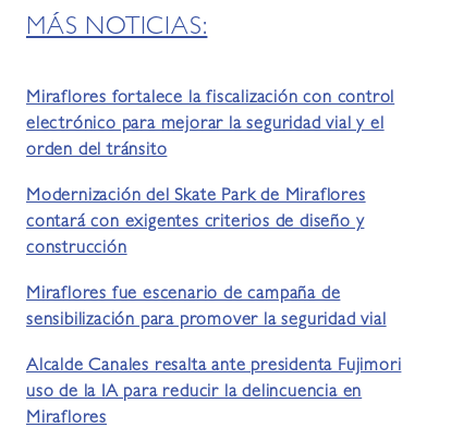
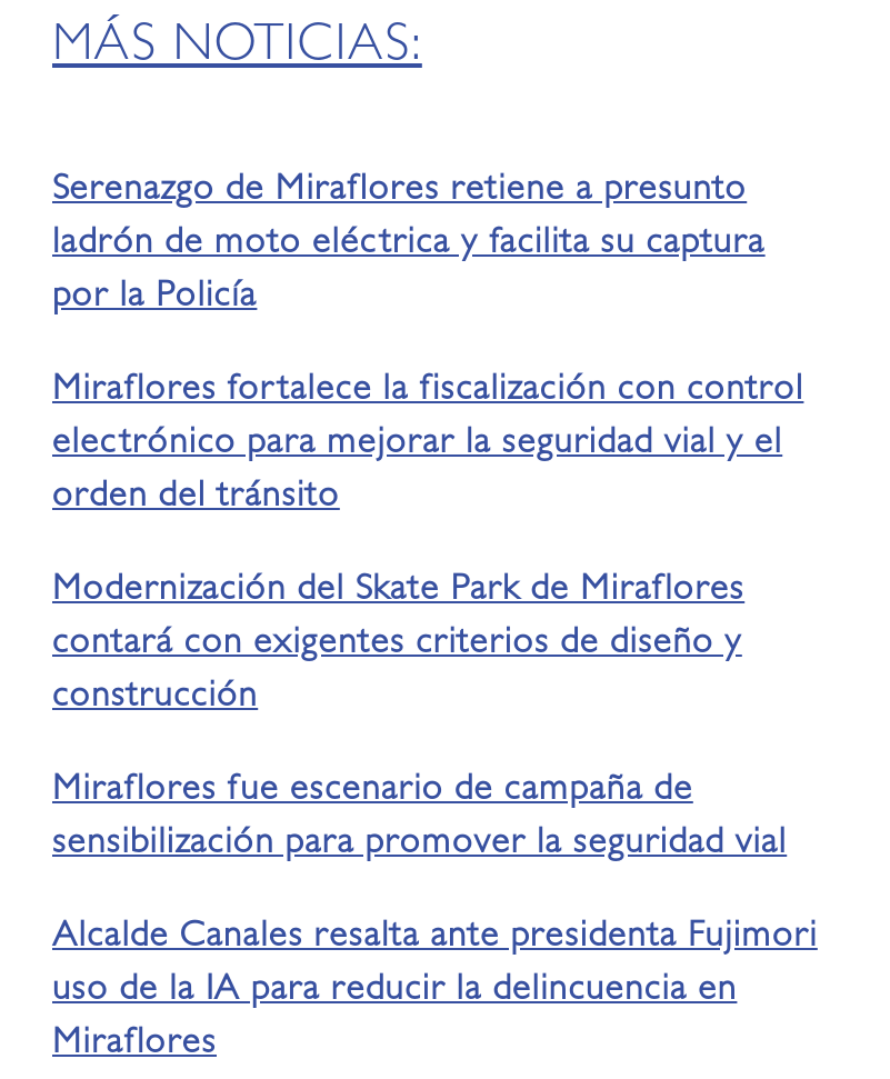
+ Serenazgo de Miraflores retiene a presunto
+ ladrón de moto eléctrica y facilita su captura
+ por la Policía
